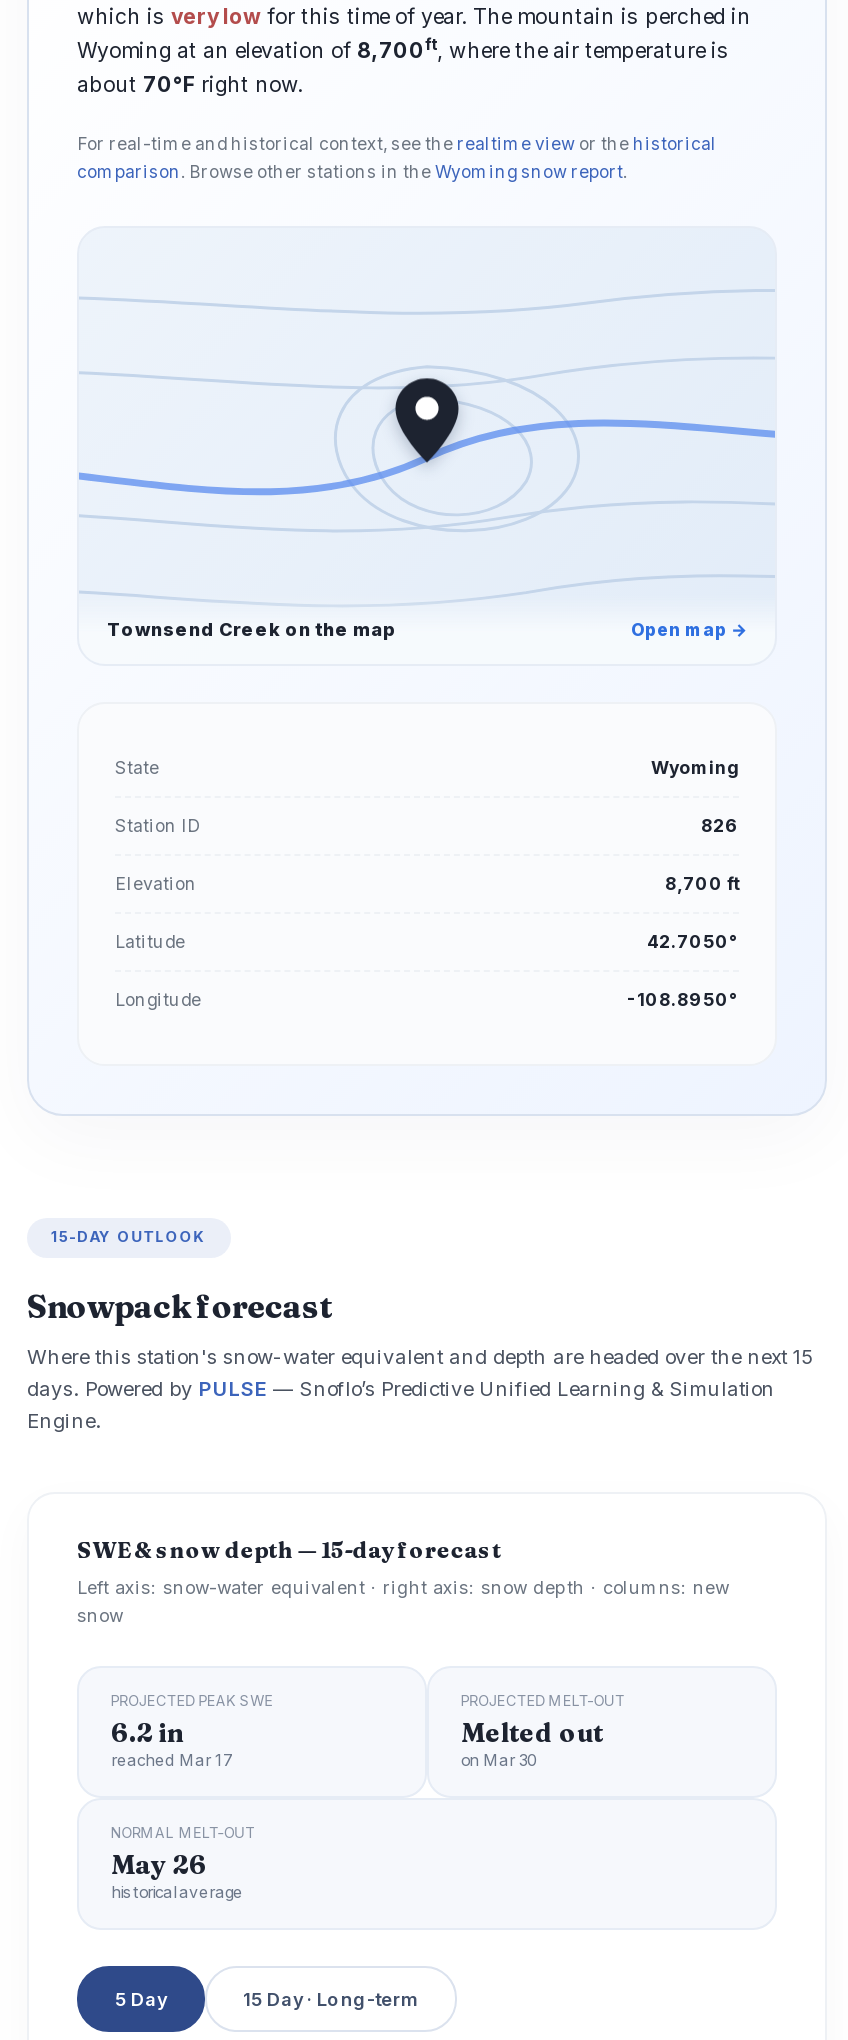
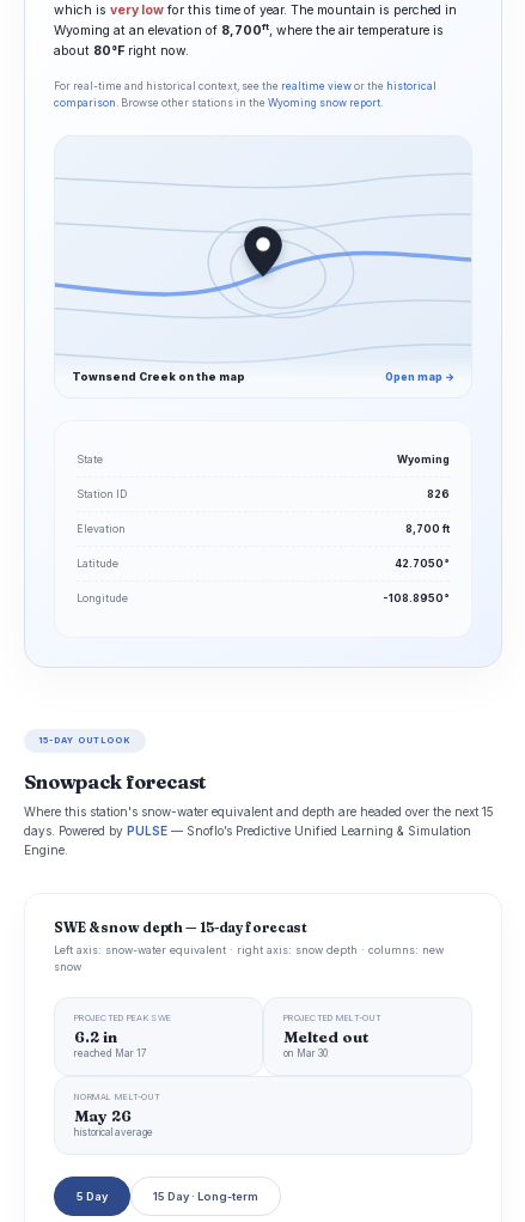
- about 70°F right now.
+ about 80°F right now.
